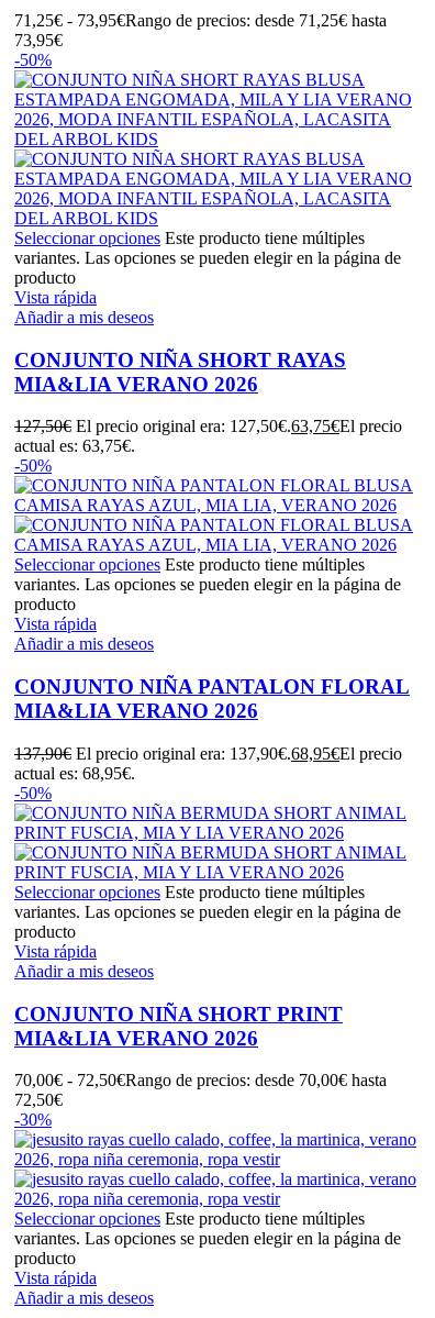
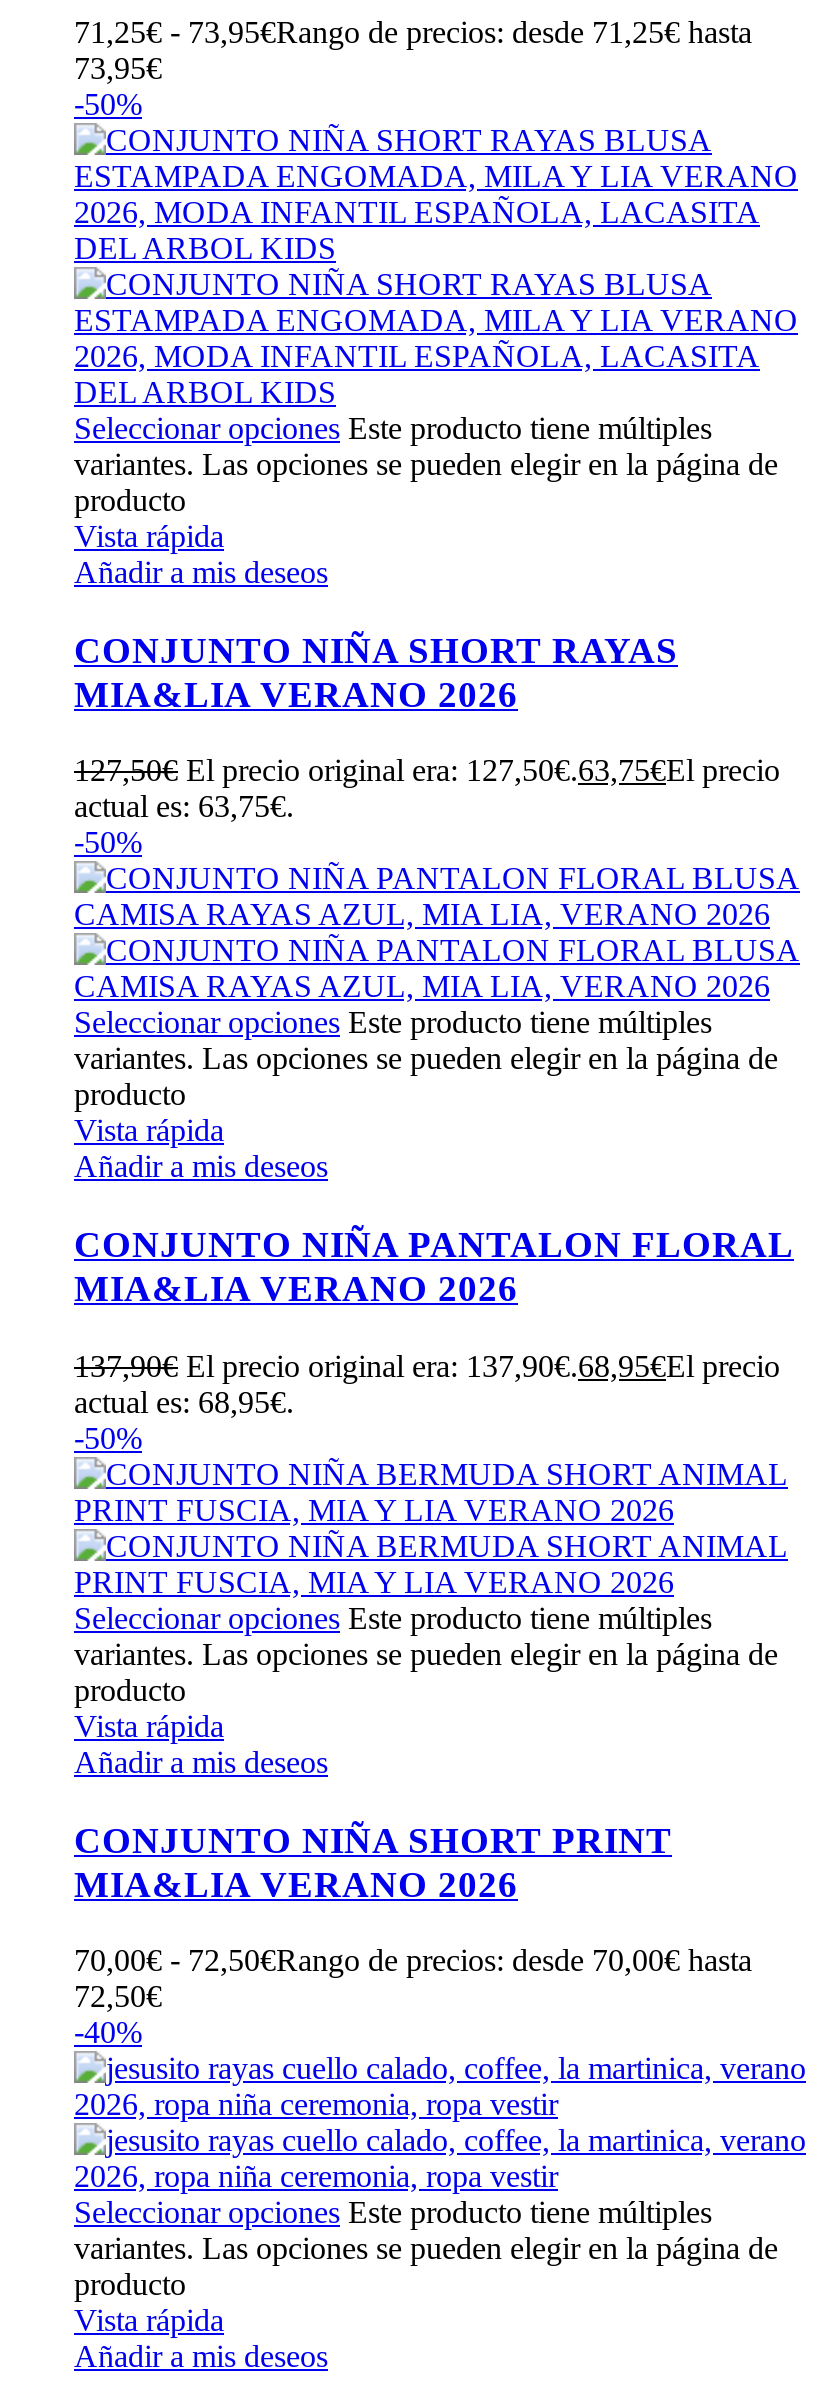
- -30%
+ -40%
